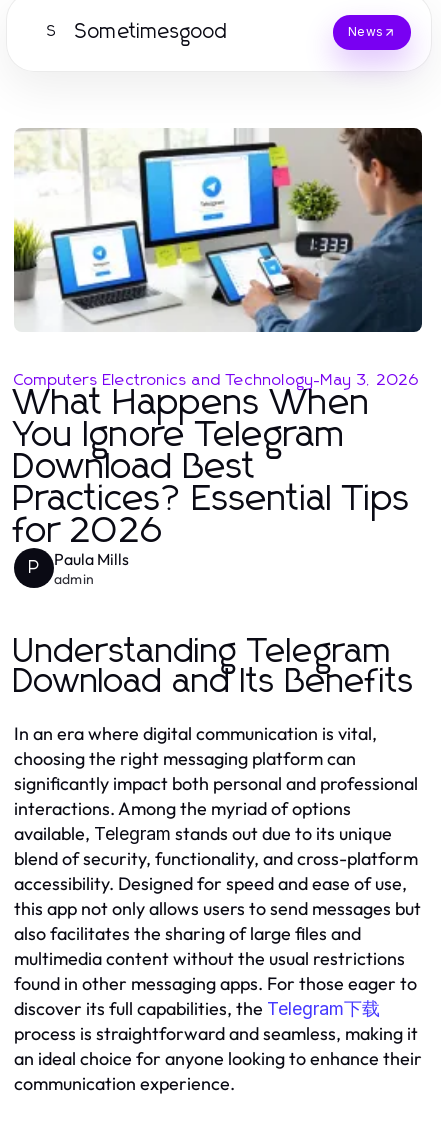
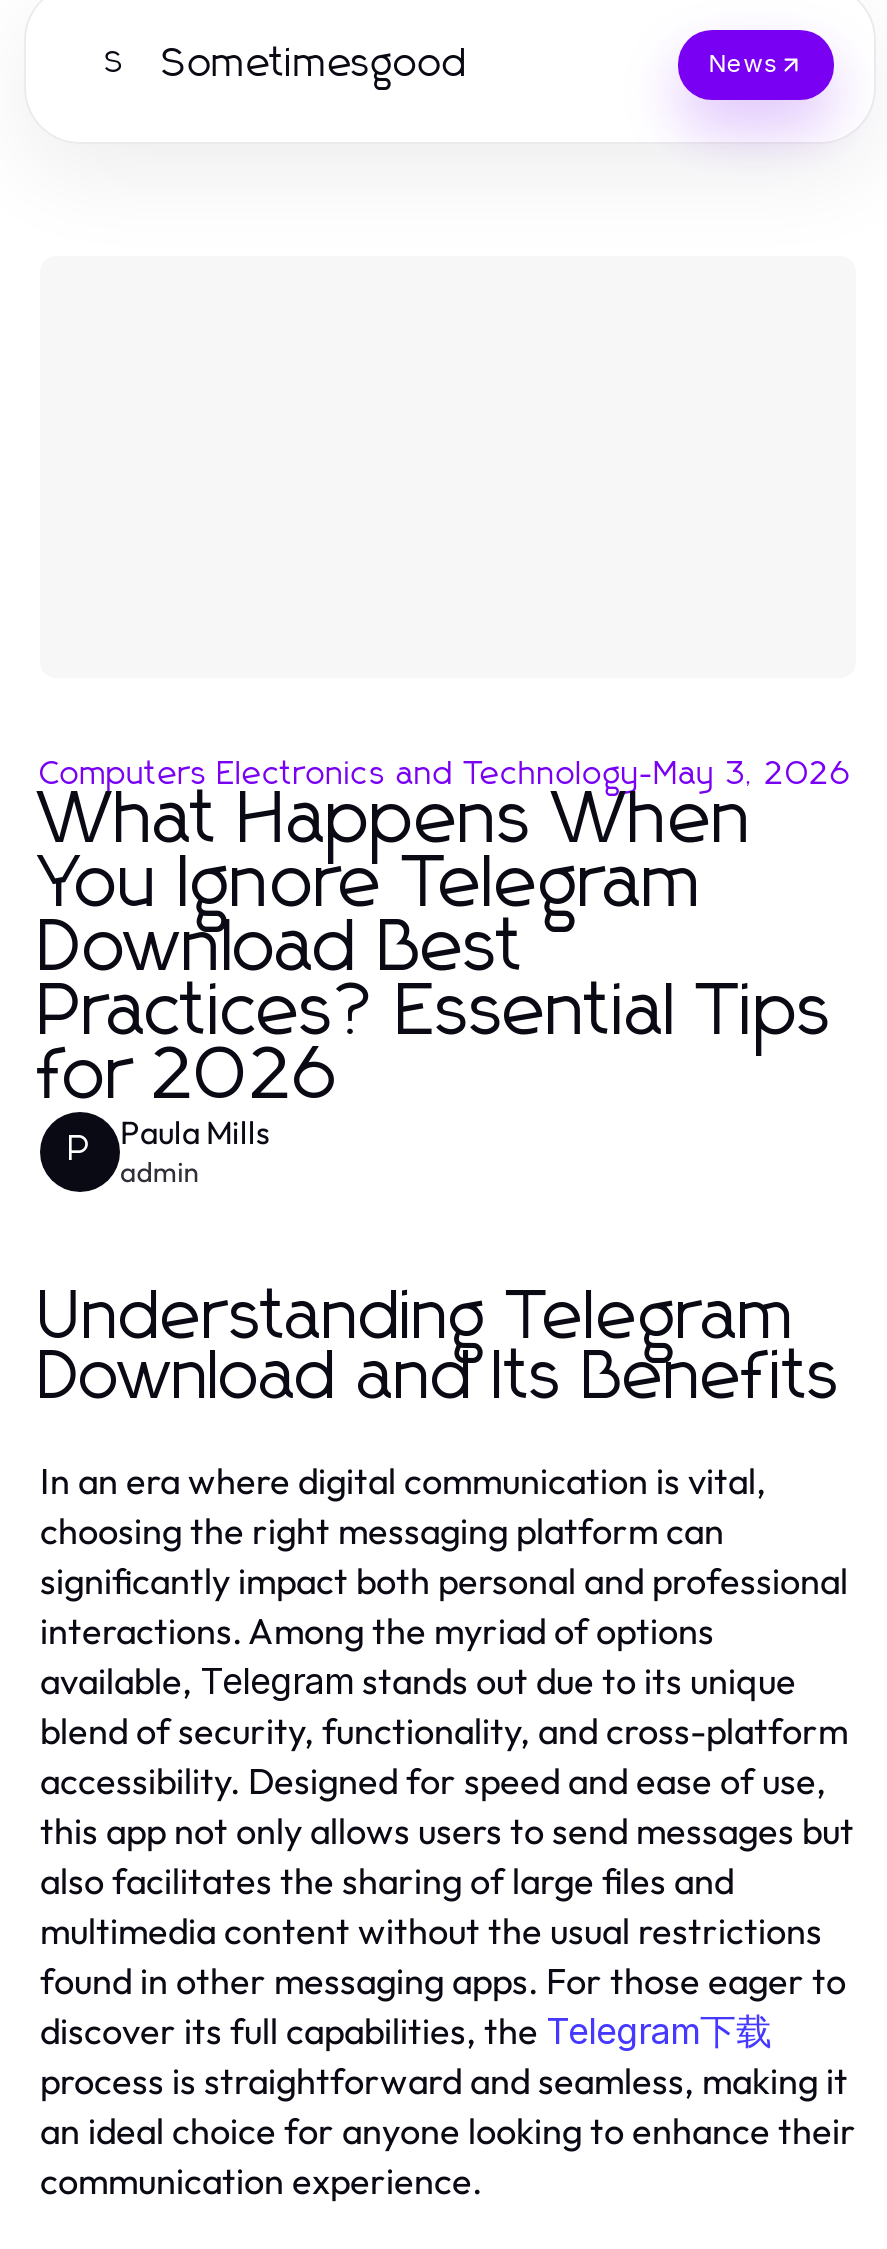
- [image]
